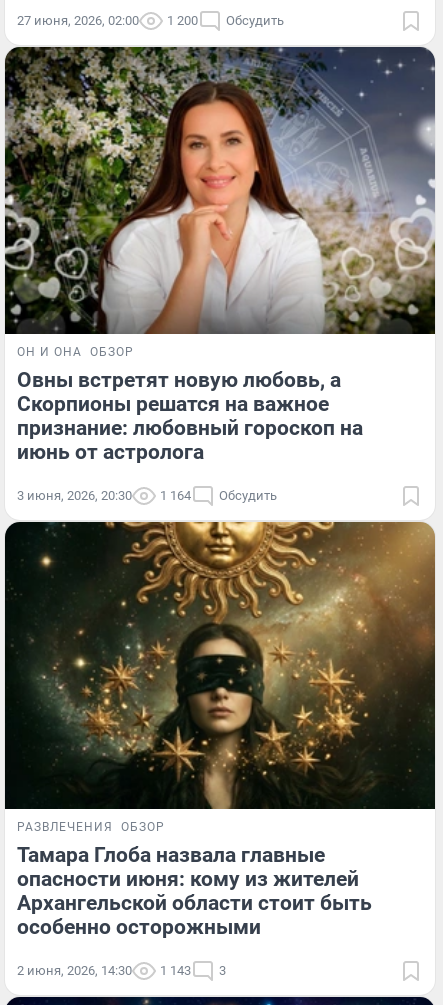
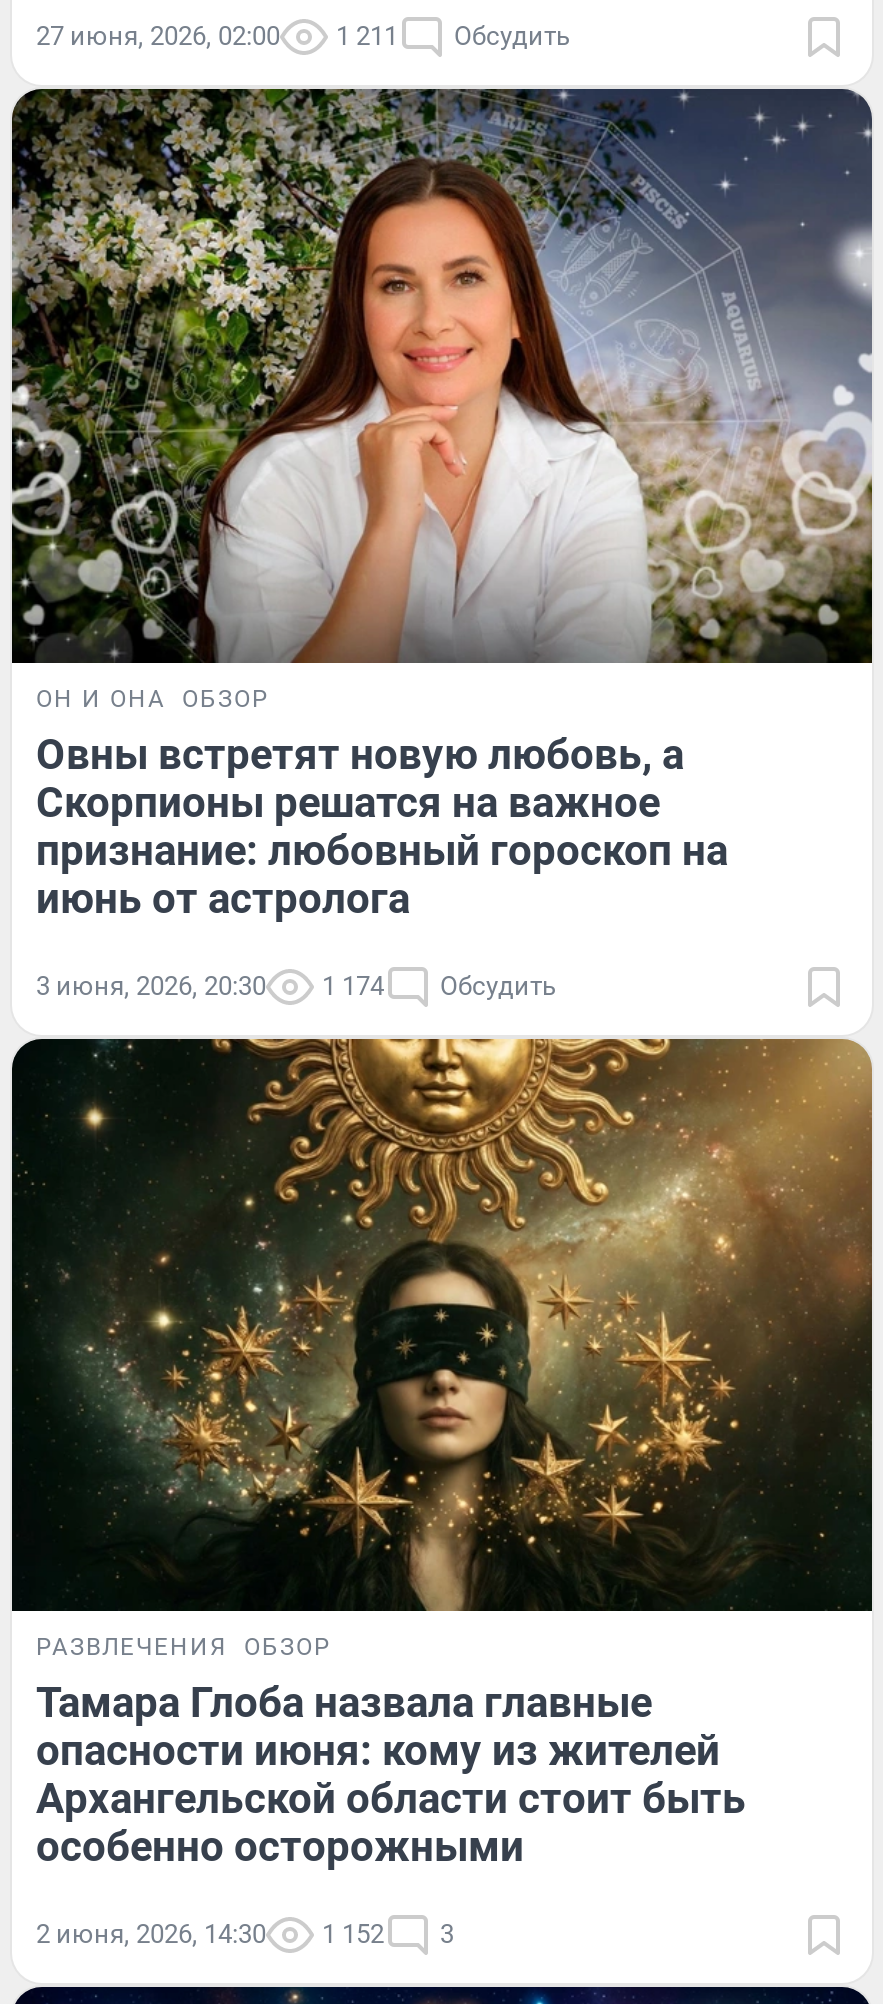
- 27 июня, 2026, 02:00 1 200 Обсудить
+ 27 июня, 2026, 02:00 1 211 Обсудить

- 3 июня, 2026, 20:30 1 164 Обсудить
+ 3 июня, 2026, 20:30 1 174 Обсудить

- 2 июня, 2026, 14:30 1 143 3
+ 2 июня, 2026, 14:30 1 152 3
